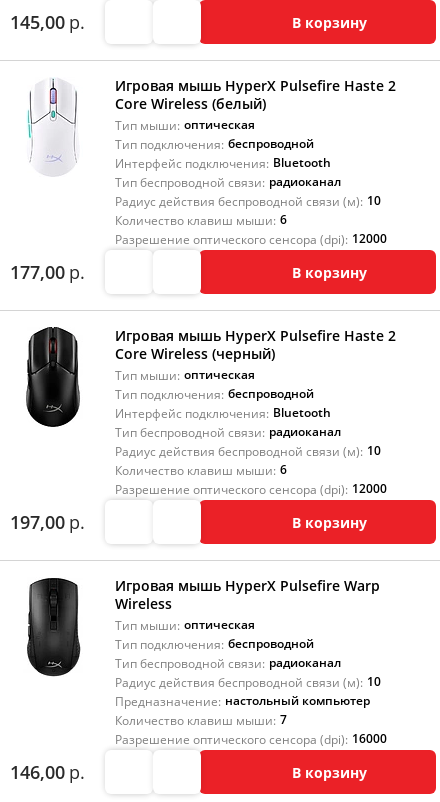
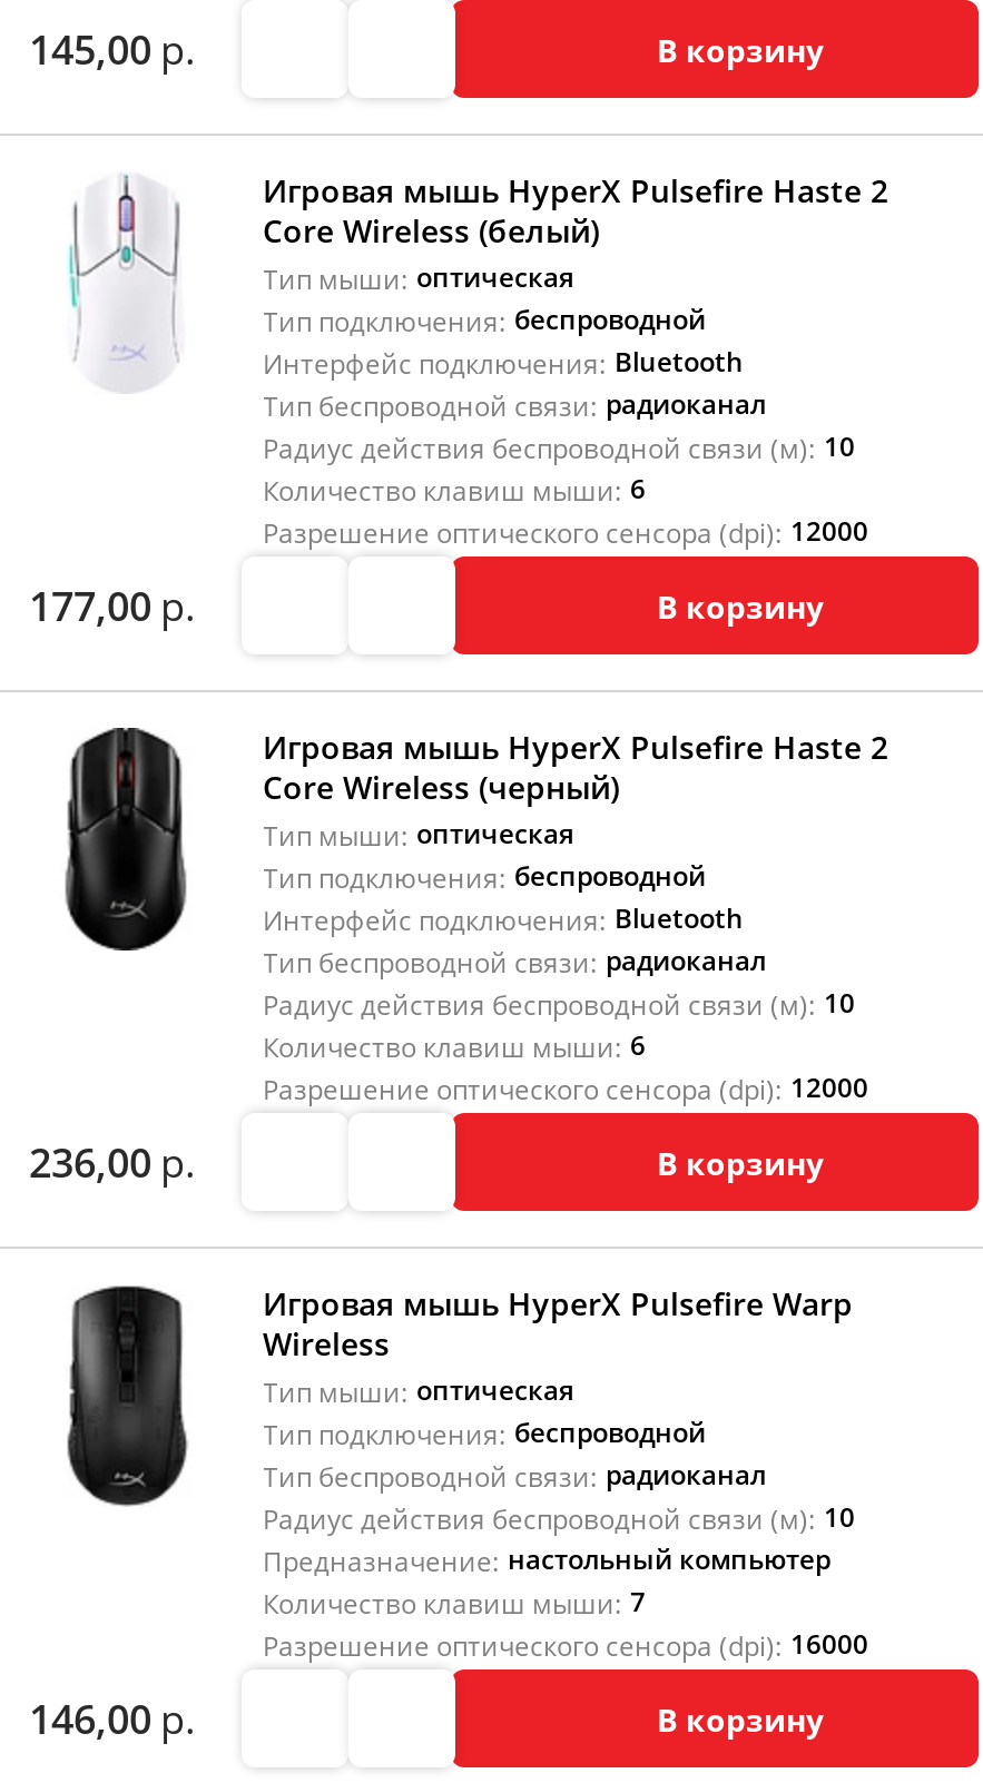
- 197,00 р.
+ 236,00 р.
